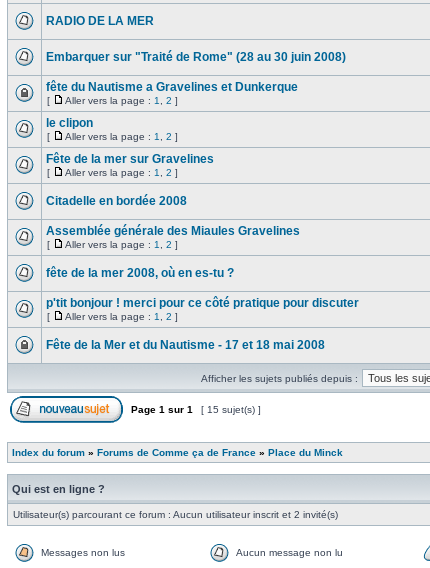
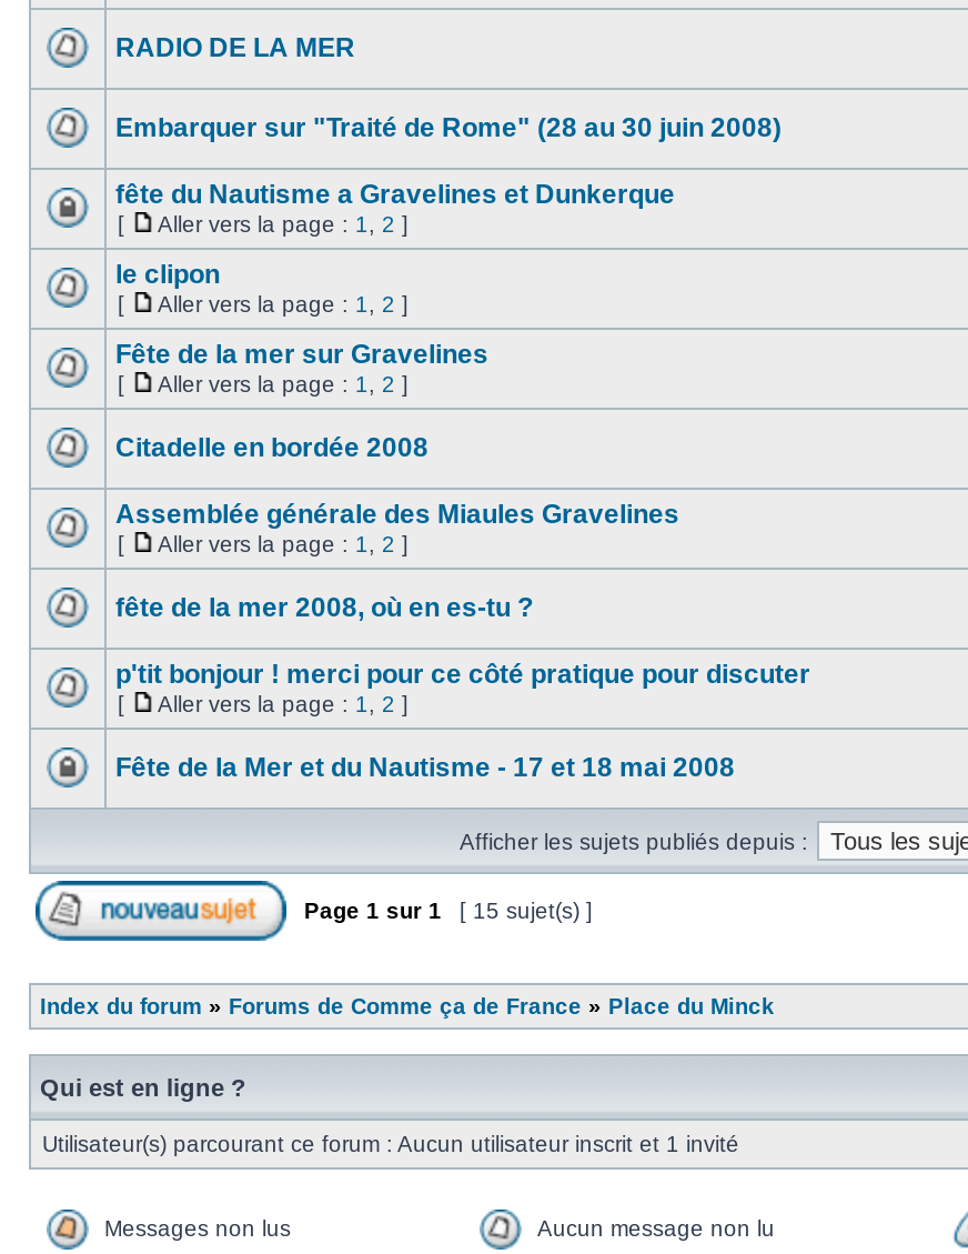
- Utilisateur(s) parcourant ce forum : Aucun utilisateur inscrit et 2 invité(s)
+ Utilisateur(s) parcourant ce forum : Aucun utilisateur inscrit et 1 invité
